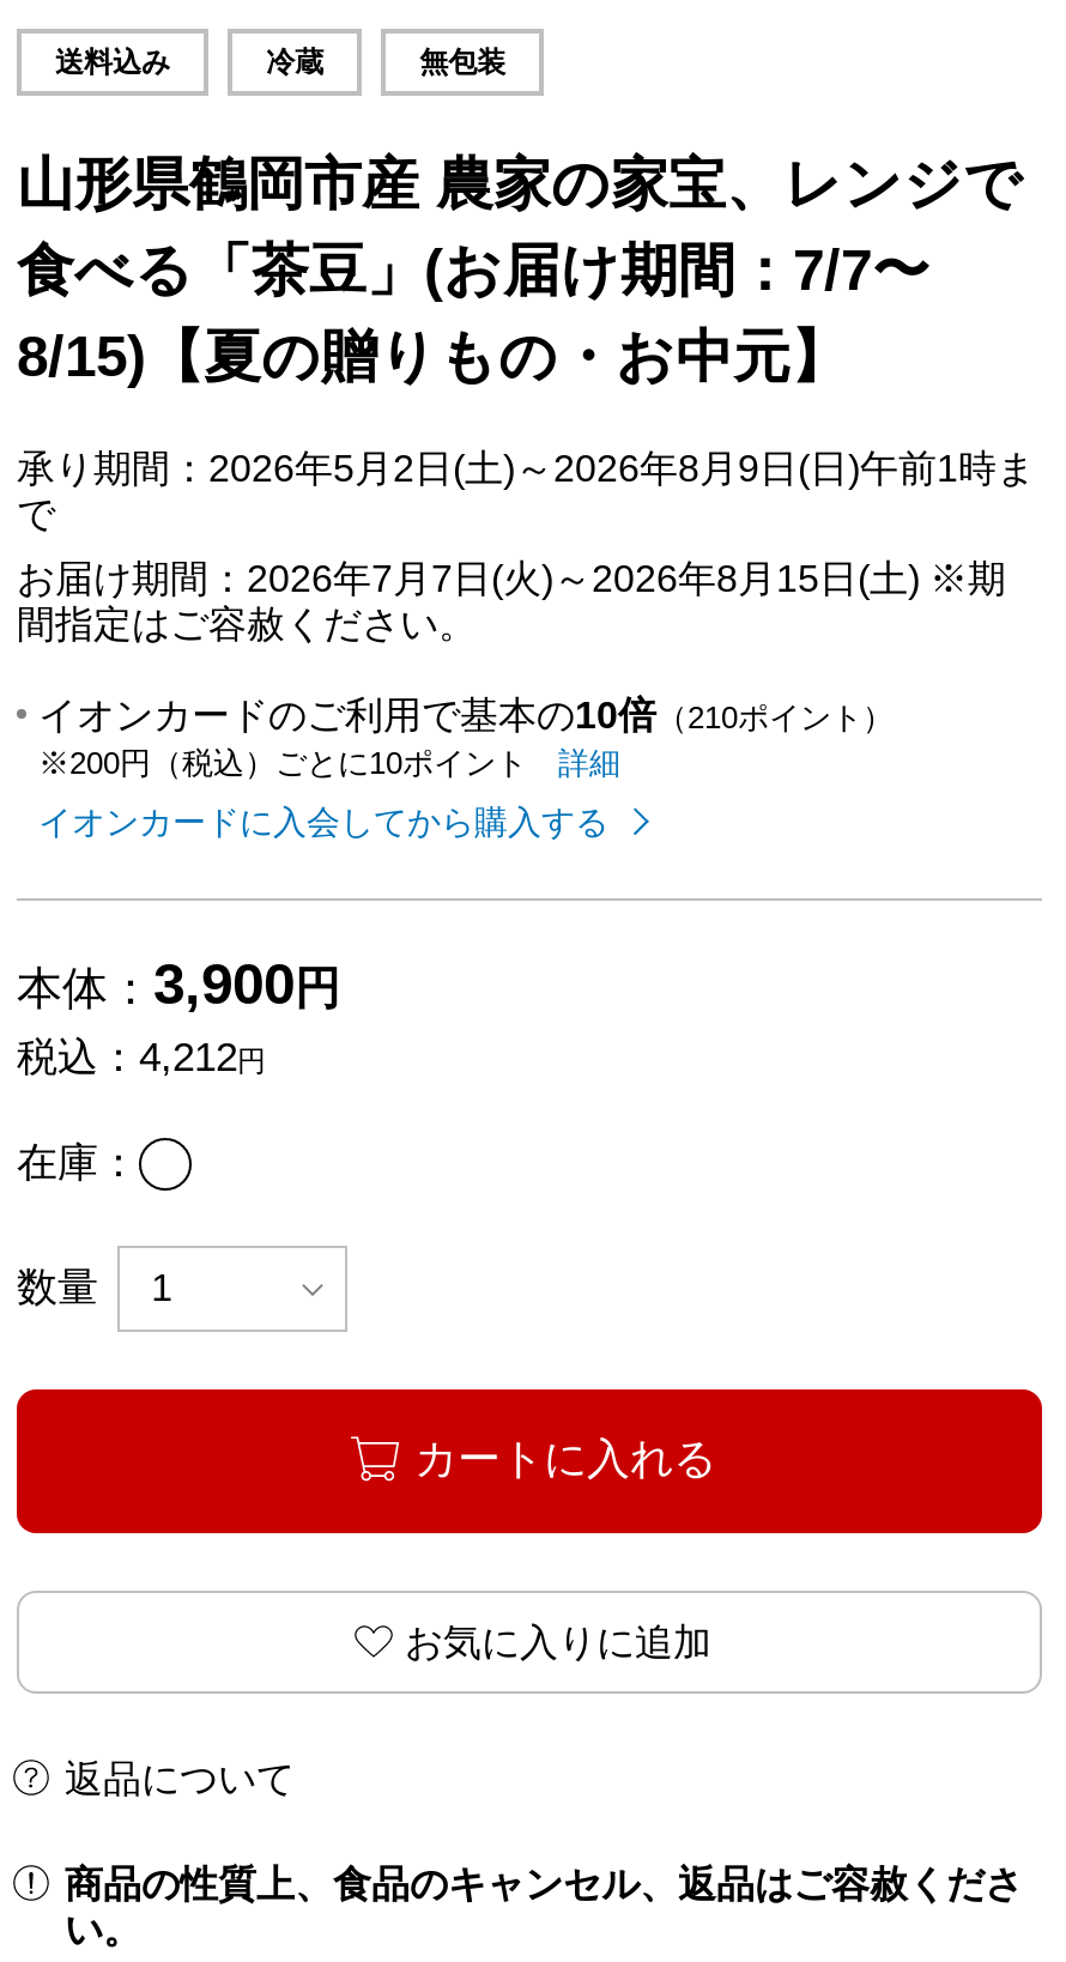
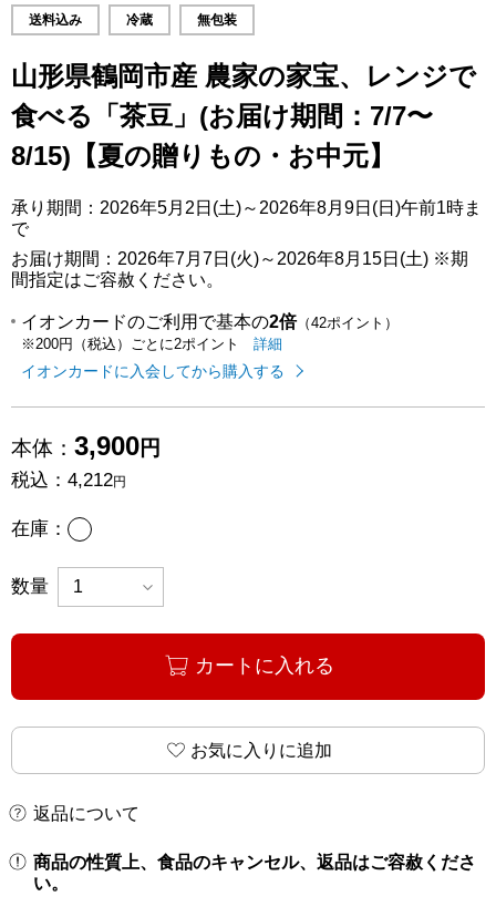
- イオンカードのご利用で基本の10倍（210ポイント）
+ イオンカードのご利用で基本の2倍（42ポイント）

- ※200円（税込）ごとに10ポイント
+ ※200円（税込）ごとに2ポイント
